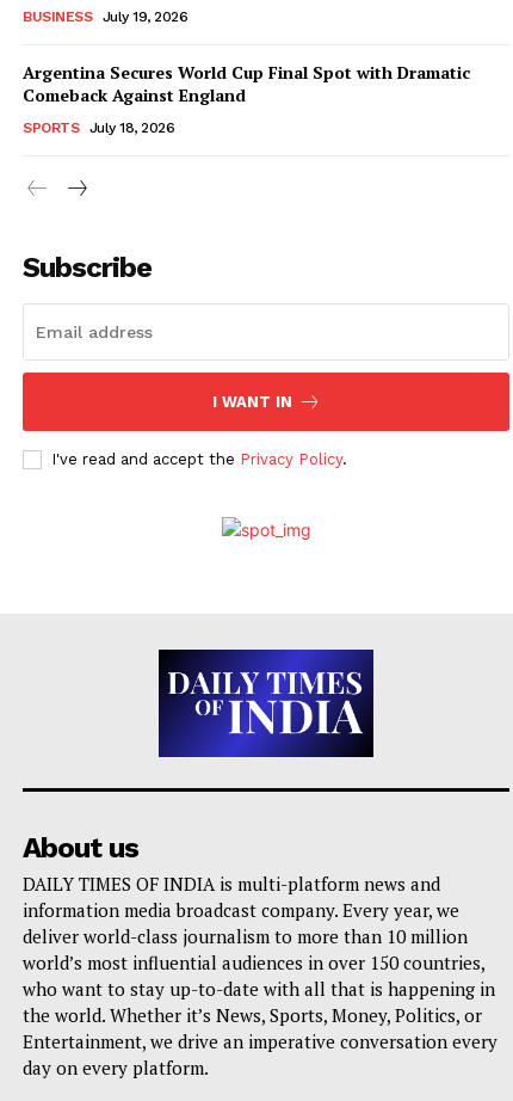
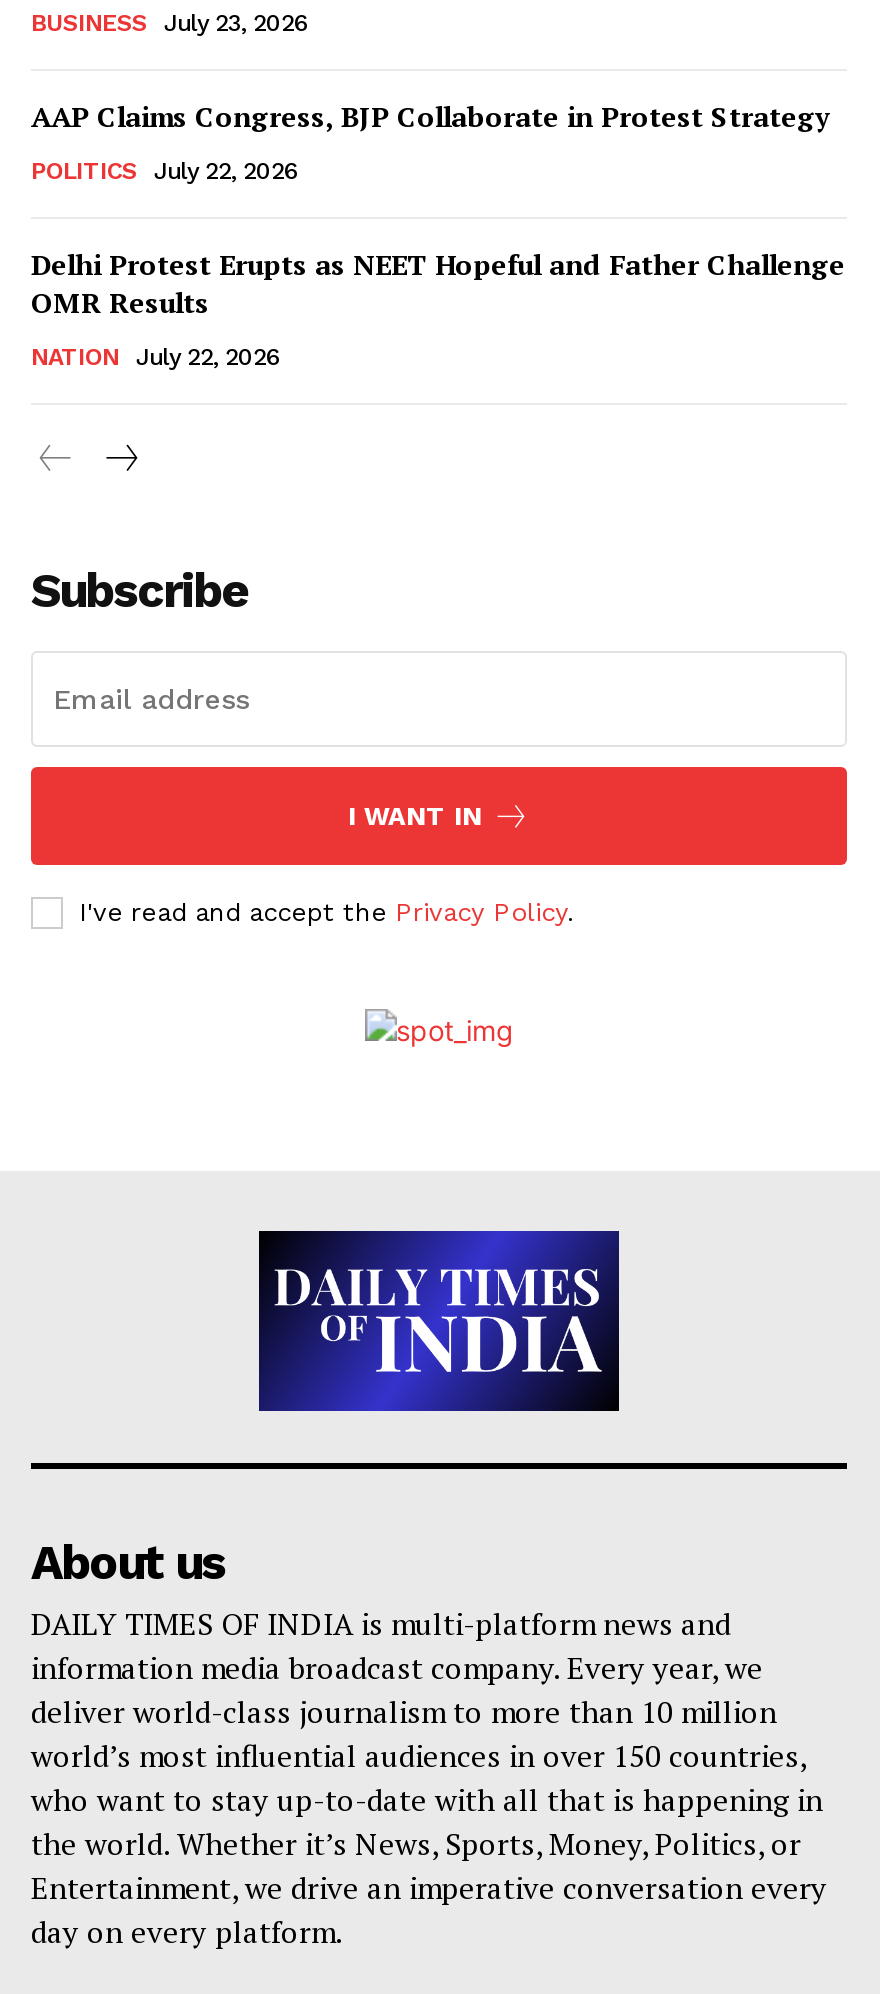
- July 19, 2026
- Argentina Secures World Cup Final Spot with Dramatic
- Comeback Against England
- SPORTS
- July 18, 2026
+ July 23, 2026
+ AAP Claims Congress, BJP Collaborate in Protest Strategy
+ POLITICS
+ July 22, 2026
+ Delhi Protest Erupts as NEET Hopeful and Father Challenge
+ OMR Results
+ NATION
+ July 22, 2026
